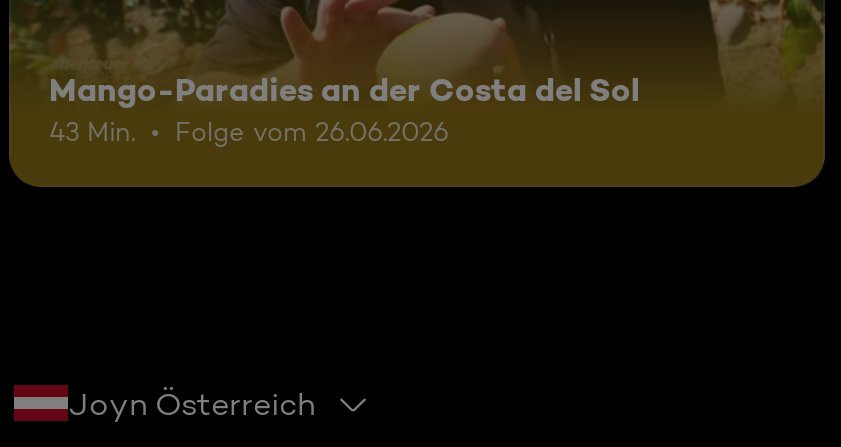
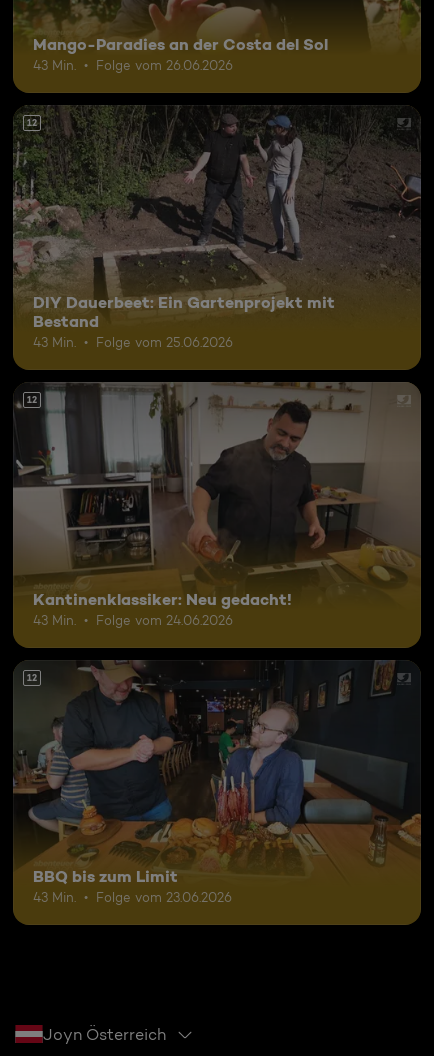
+ [image]
+ 12

+ [image]
+ 12

+ [image]
+ 12

+ DIY Dauerbeet: Ein Gartenprojekt mit
+ Bestand
+ 43 Min.
+ Folge vom 25.06.2026

+ Kantinenklassiker: Neu gedacht!
+ 43 Min.
+ Folge vom 24.06.2026

+ BBQ bis zum Limit
+ 43 Min.
+ Folge vom 23.06.2026
